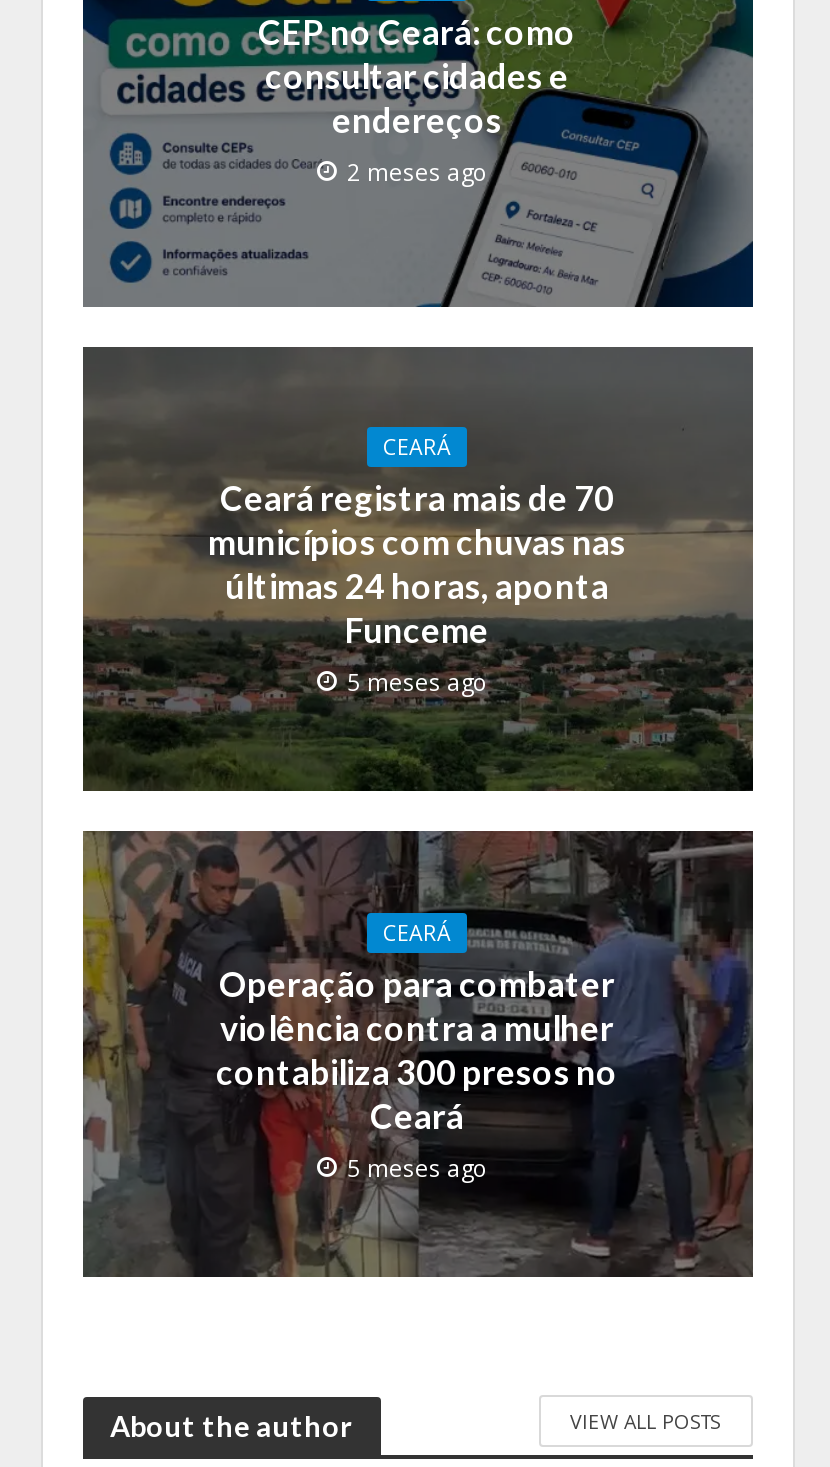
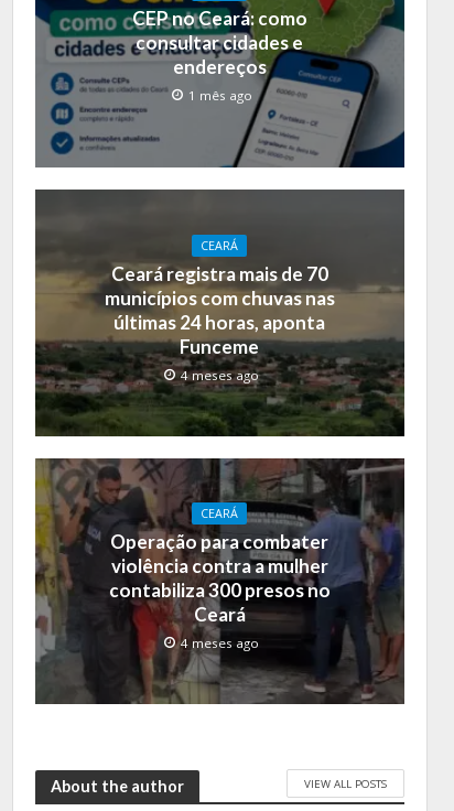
- 2 meses ago
+ 1 mês ago

- 5 meses ago
+ 4 meses ago

- 5 meses ago
+ 4 meses ago
